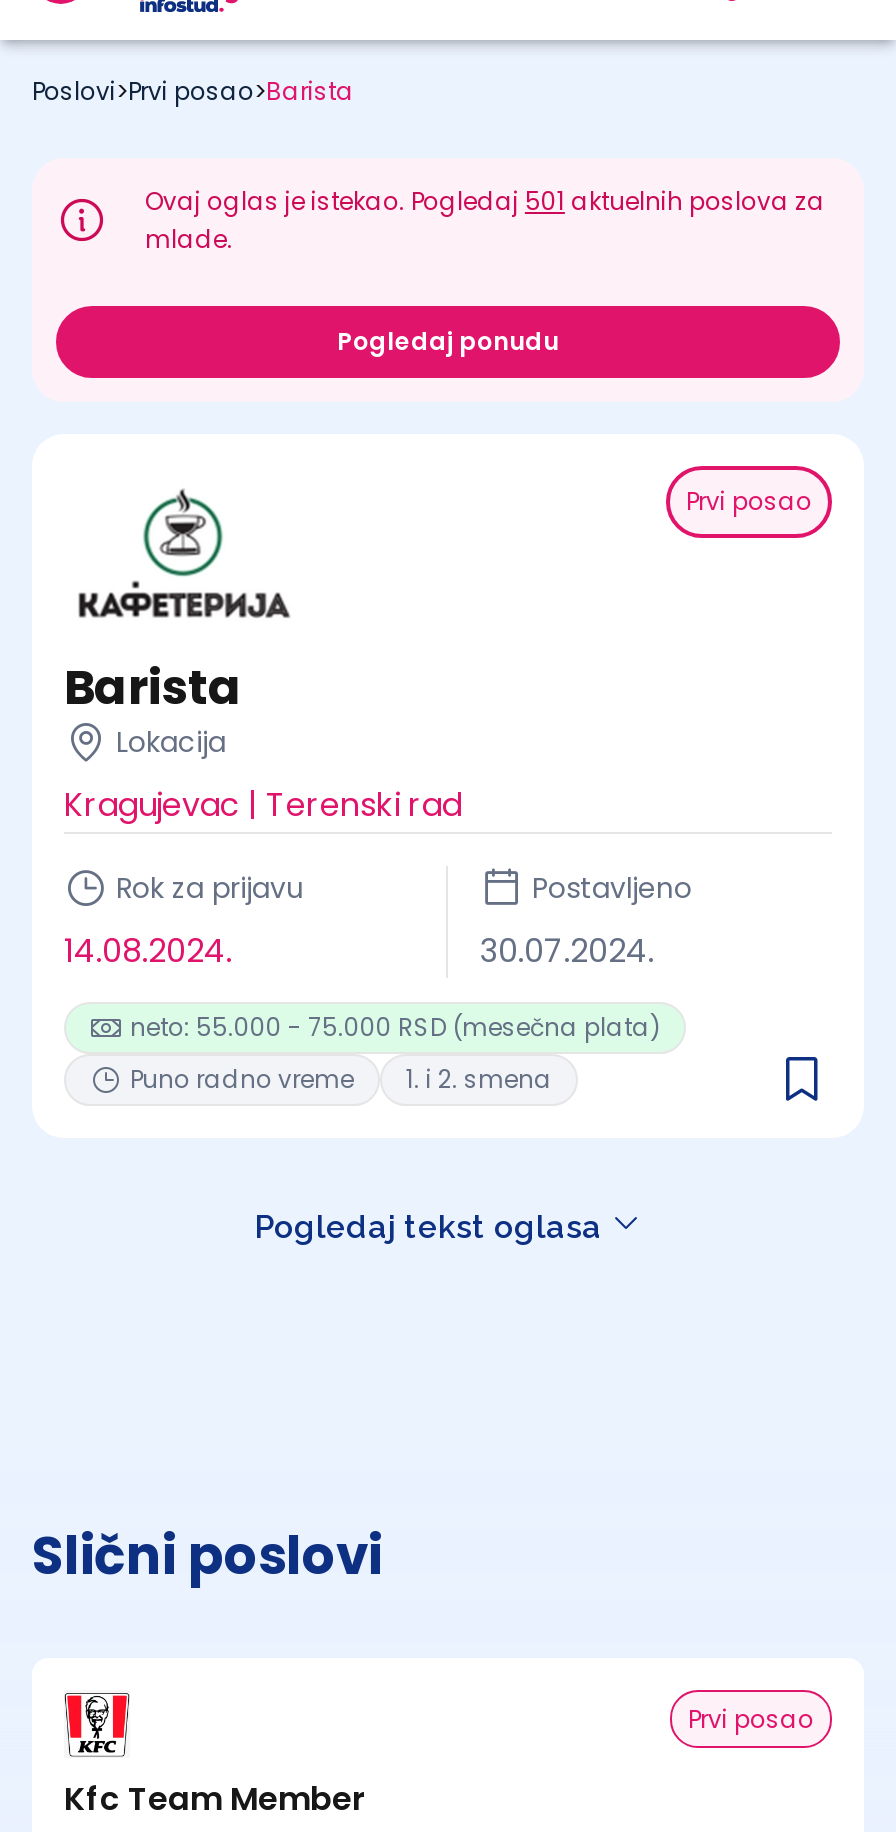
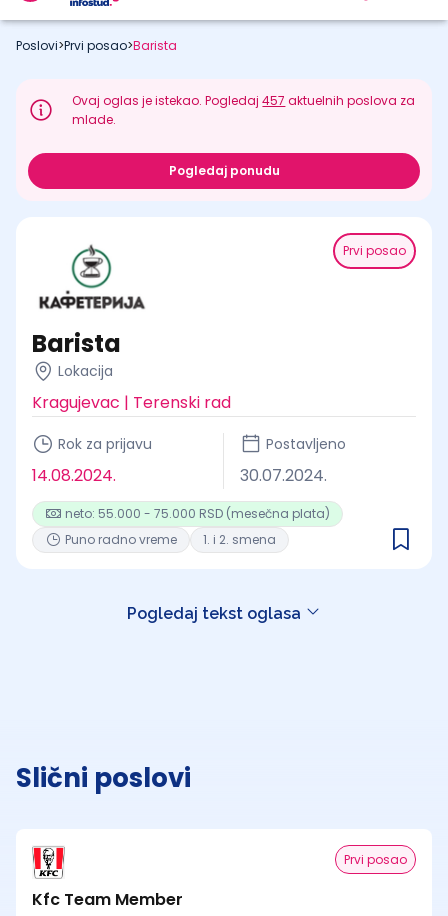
- Ovaj oglas je istekao. Pogledaj 501 aktuelnih poslova za
+ Ovaj oglas je istekao. Pogledaj 457 aktuelnih poslova za
